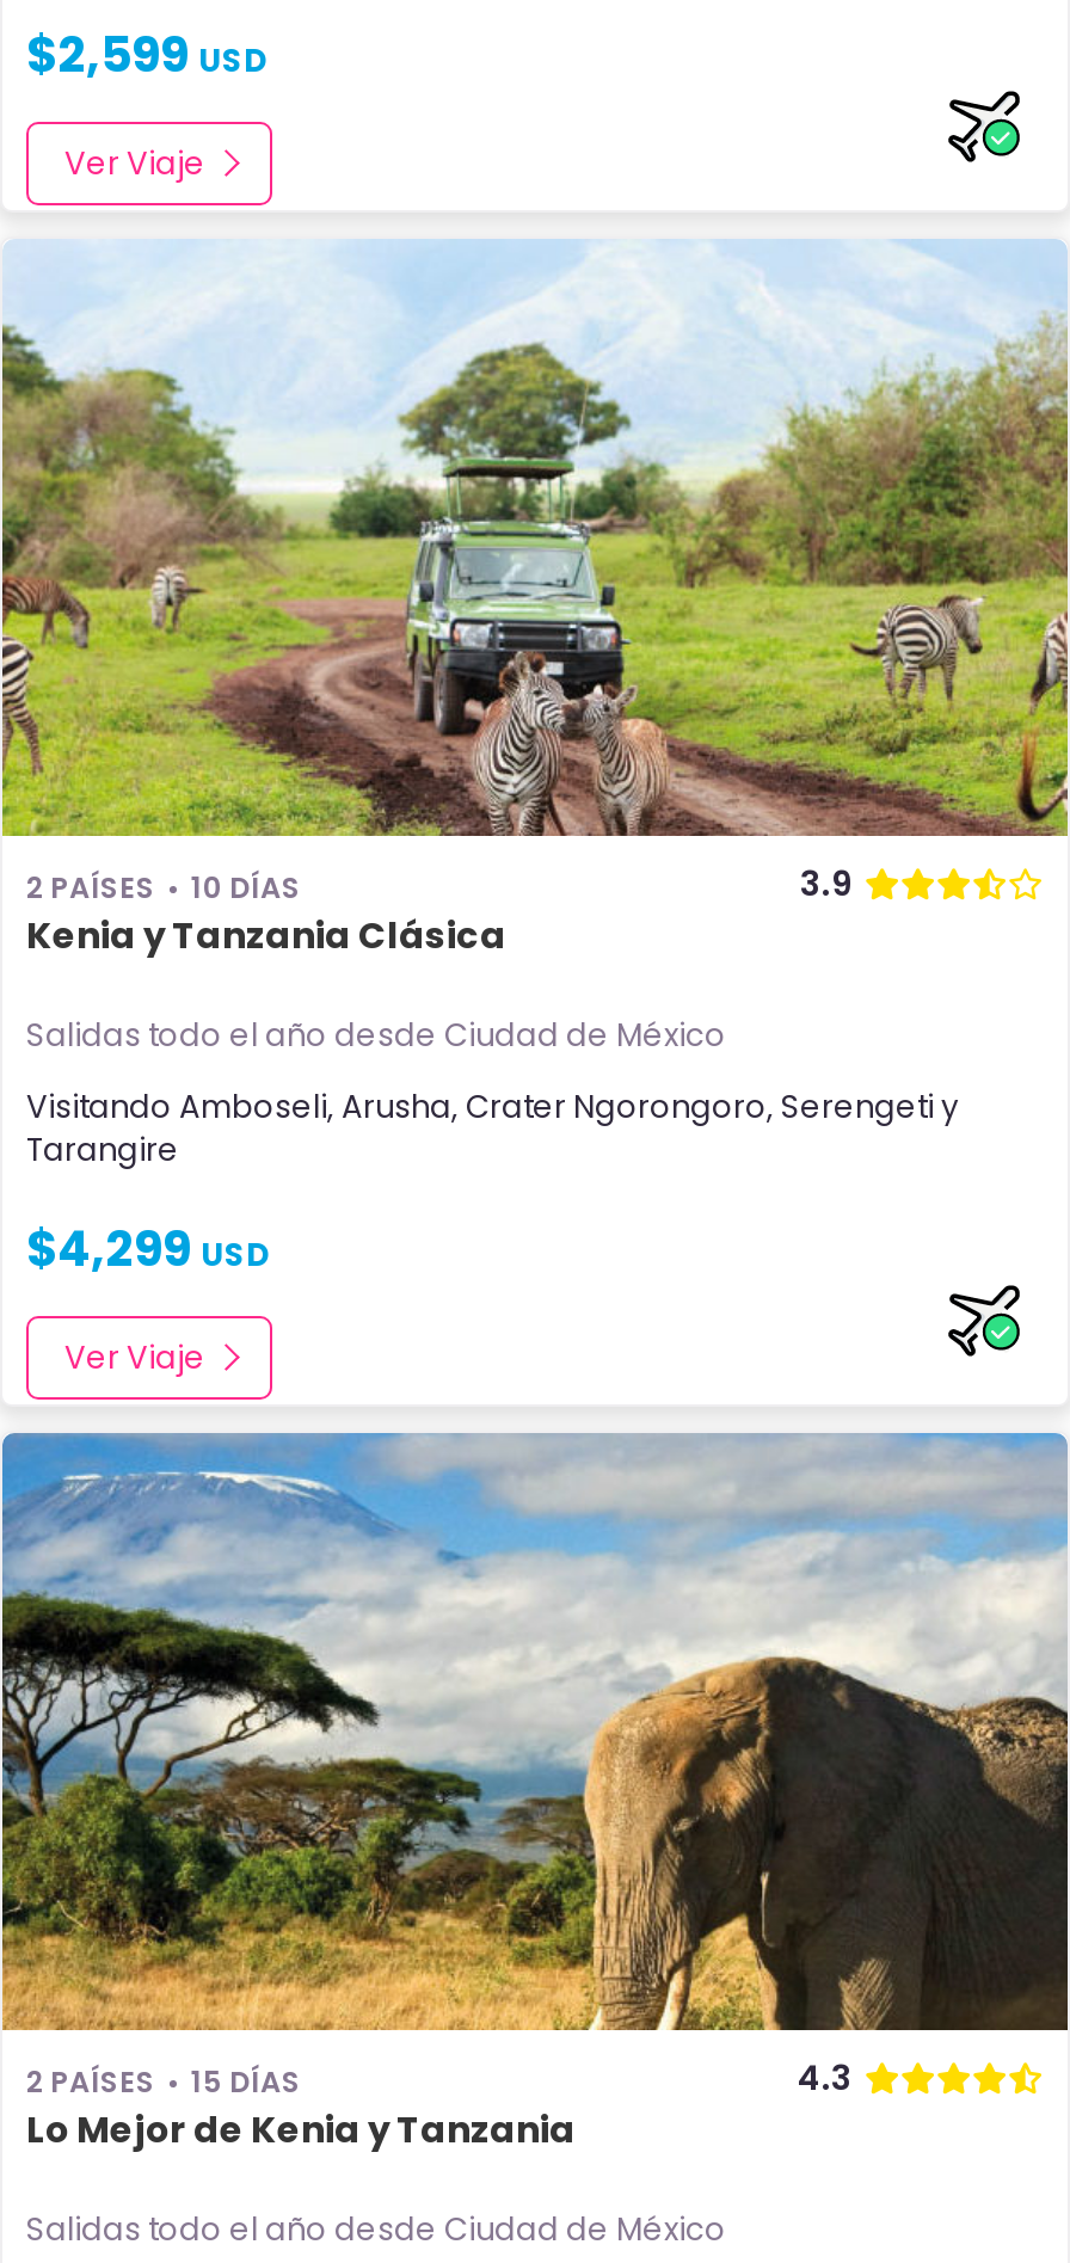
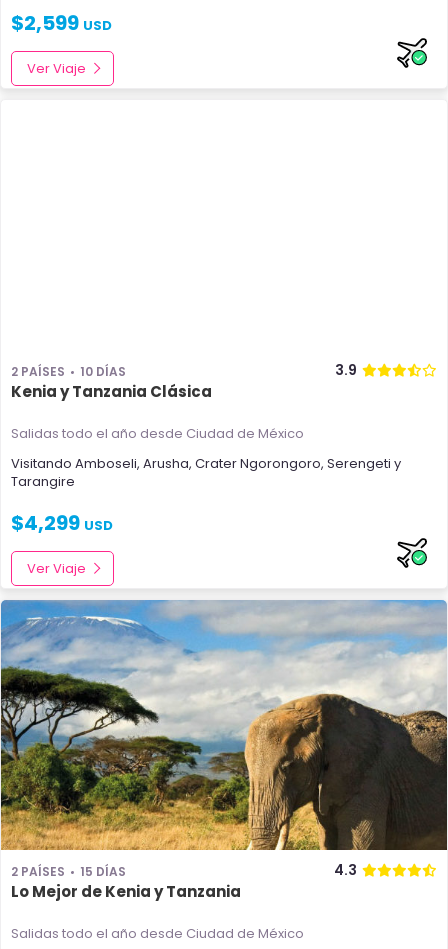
- [image]
